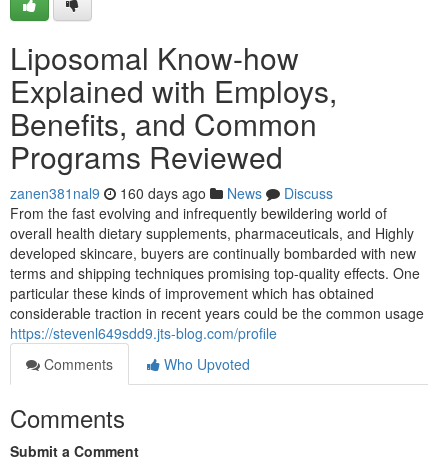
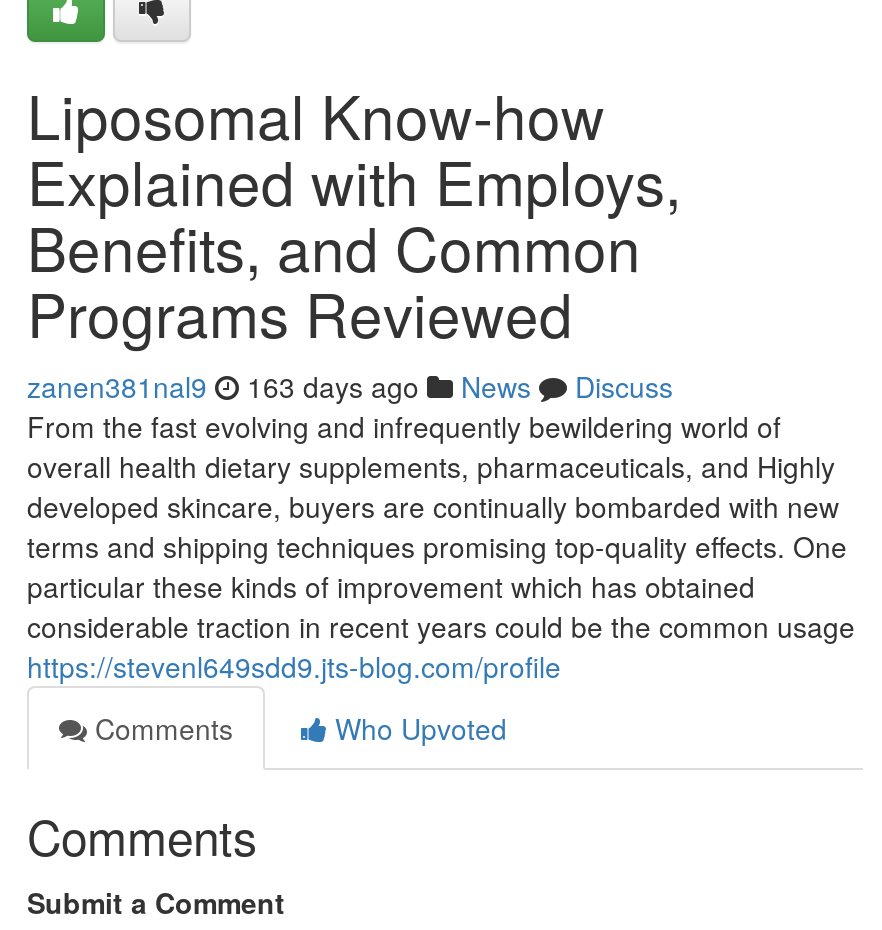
- zanen381nal9 160 days ago News Discuss
+ zanen381nal9 163 days ago News Discuss
